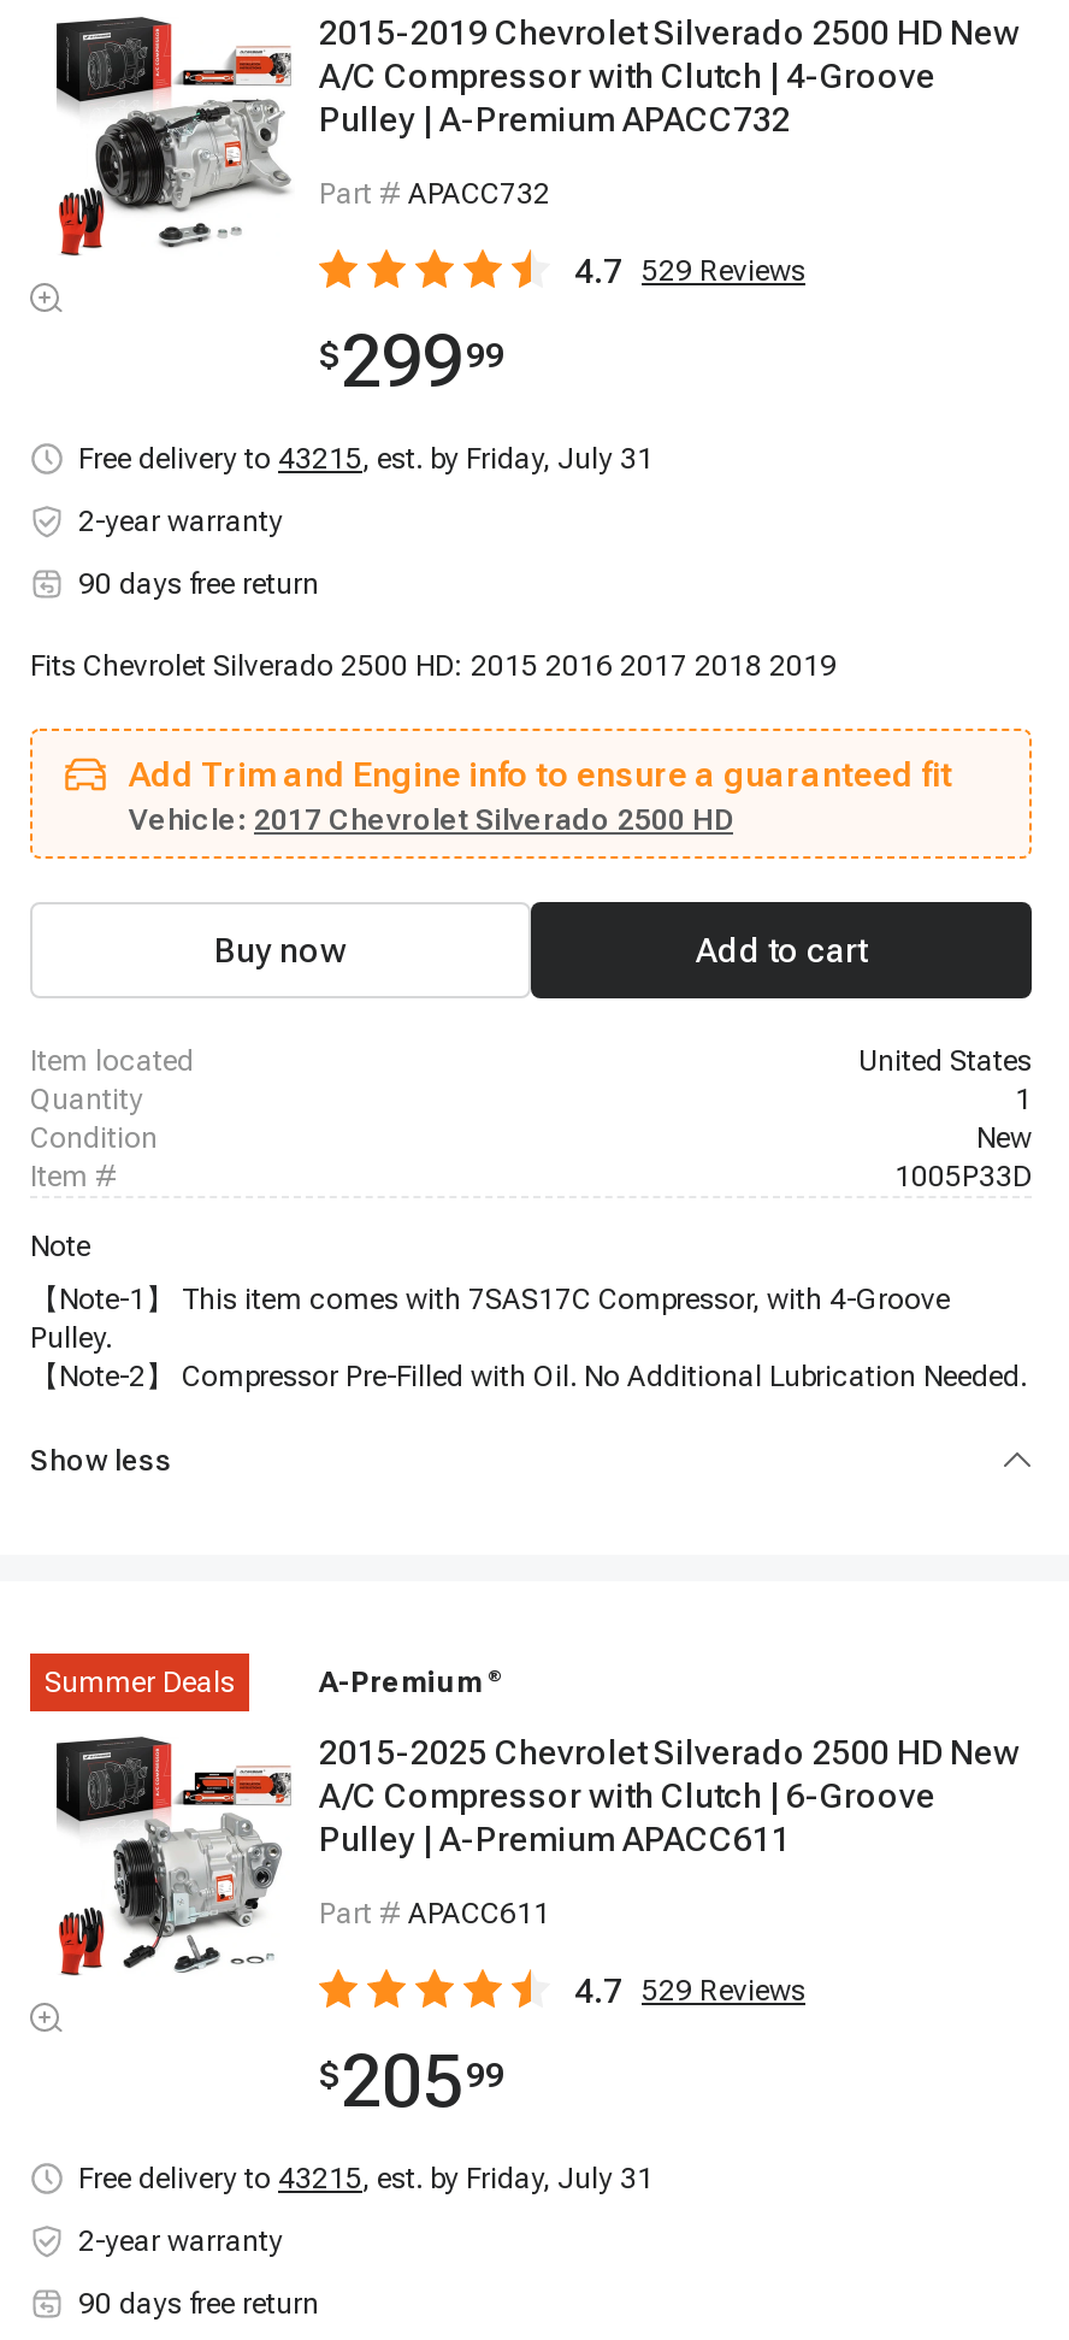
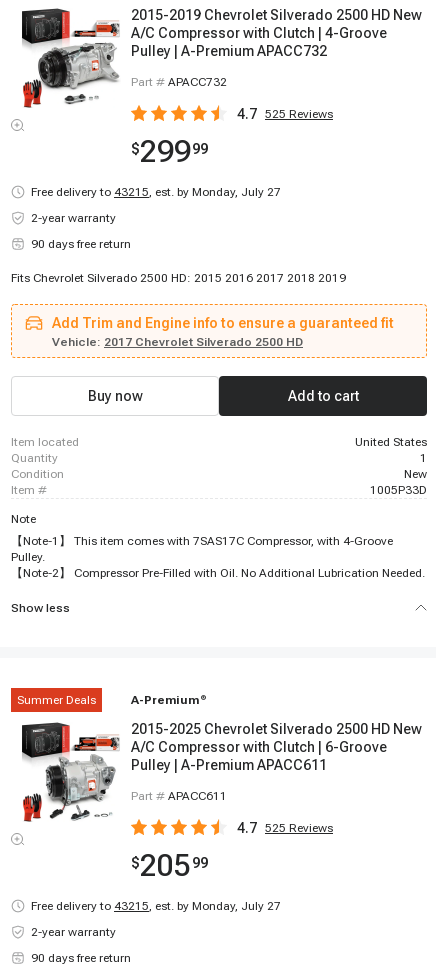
- 4.7 529 Reviews
+ 4.7 525 Reviews

- Free delivery to 43215, est. by Friday, July 31
+ Free delivery to 43215, est. by Monday, July 27

- 4.7 529 Reviews
+ 4.7 525 Reviews

- Free delivery to 43215, est. by Friday, July 31
+ Free delivery to 43215, est. by Monday, July 27
